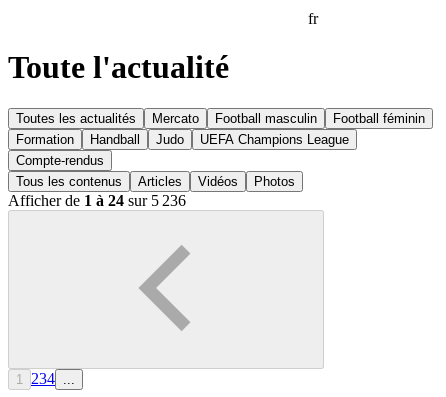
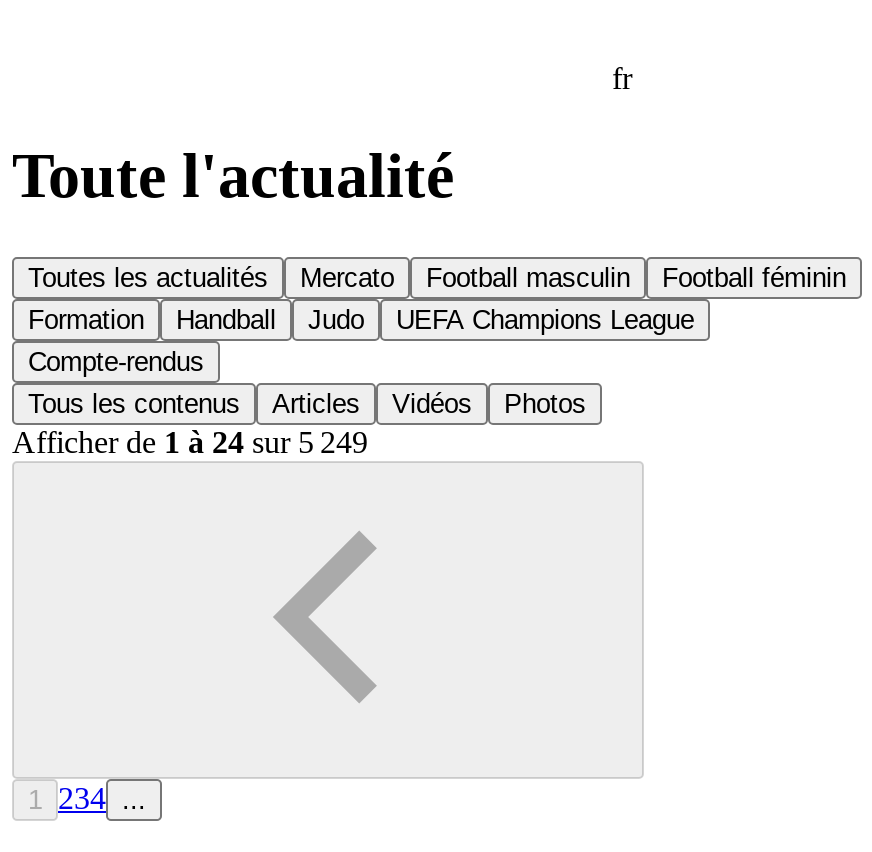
- Afficher de1 à 24sur 5 236
+ Afficher de1 à 24sur 5 249
